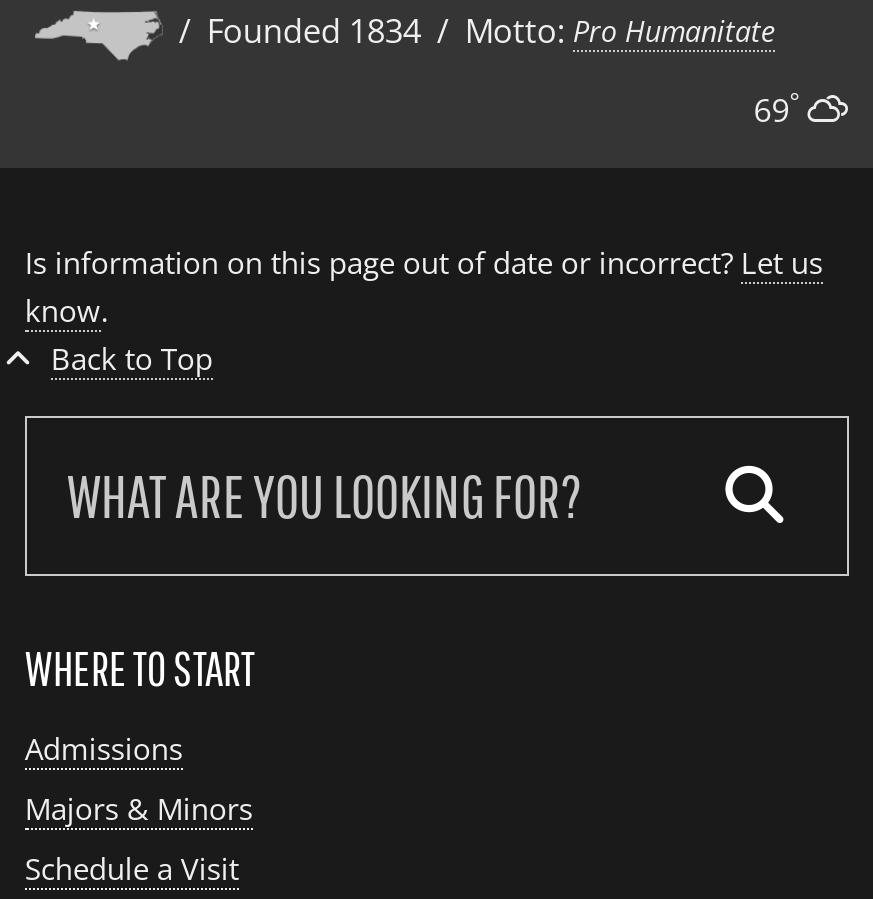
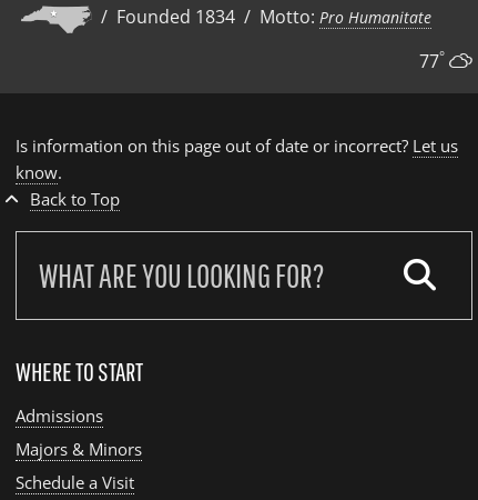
- 69°
+ 77°
